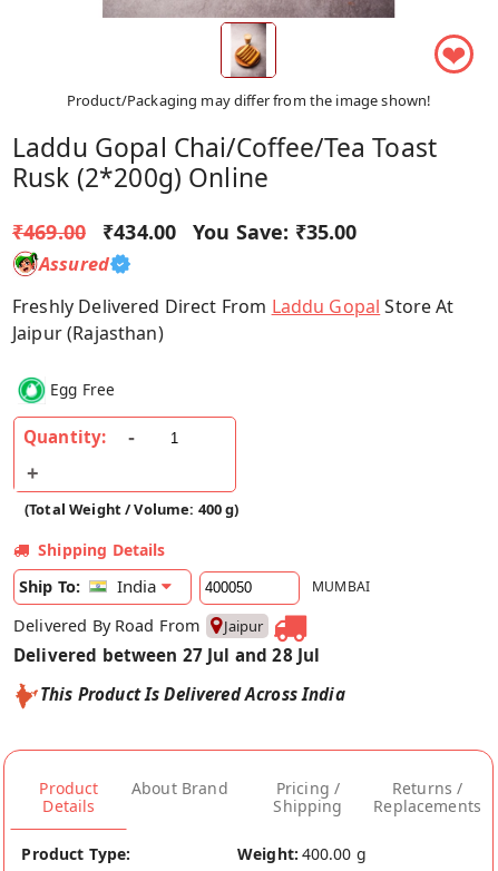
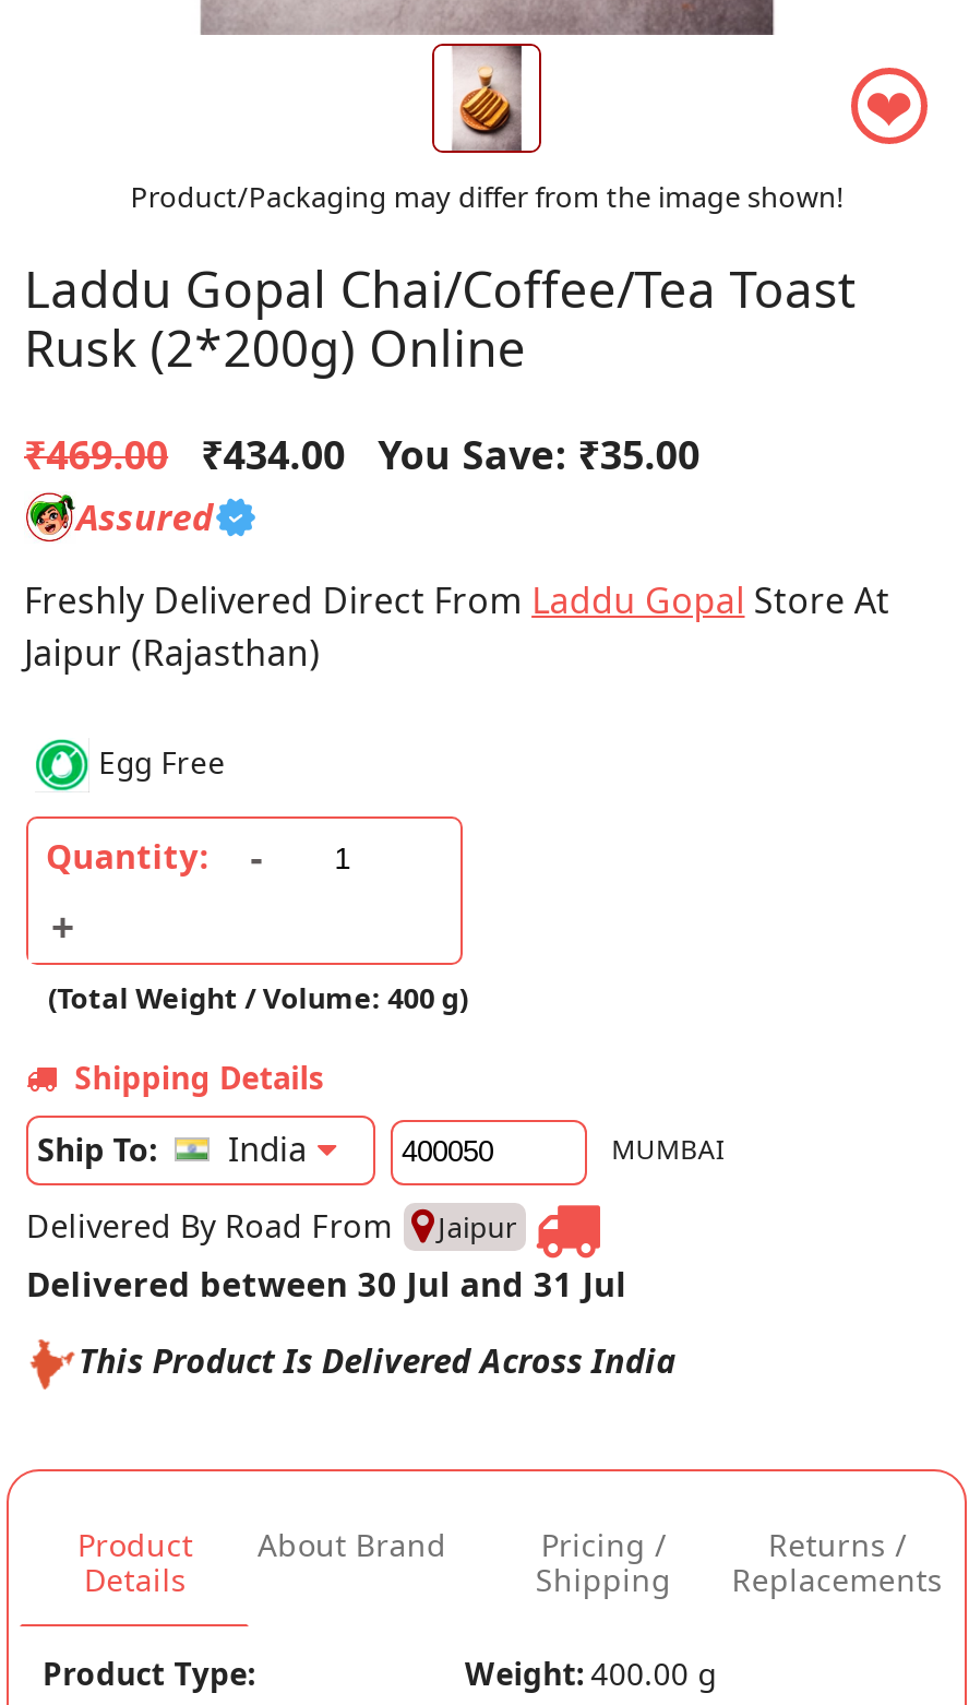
- Delivered between 27 Jul and 28 Jul
+ Delivered between 30 Jul and 31 Jul
